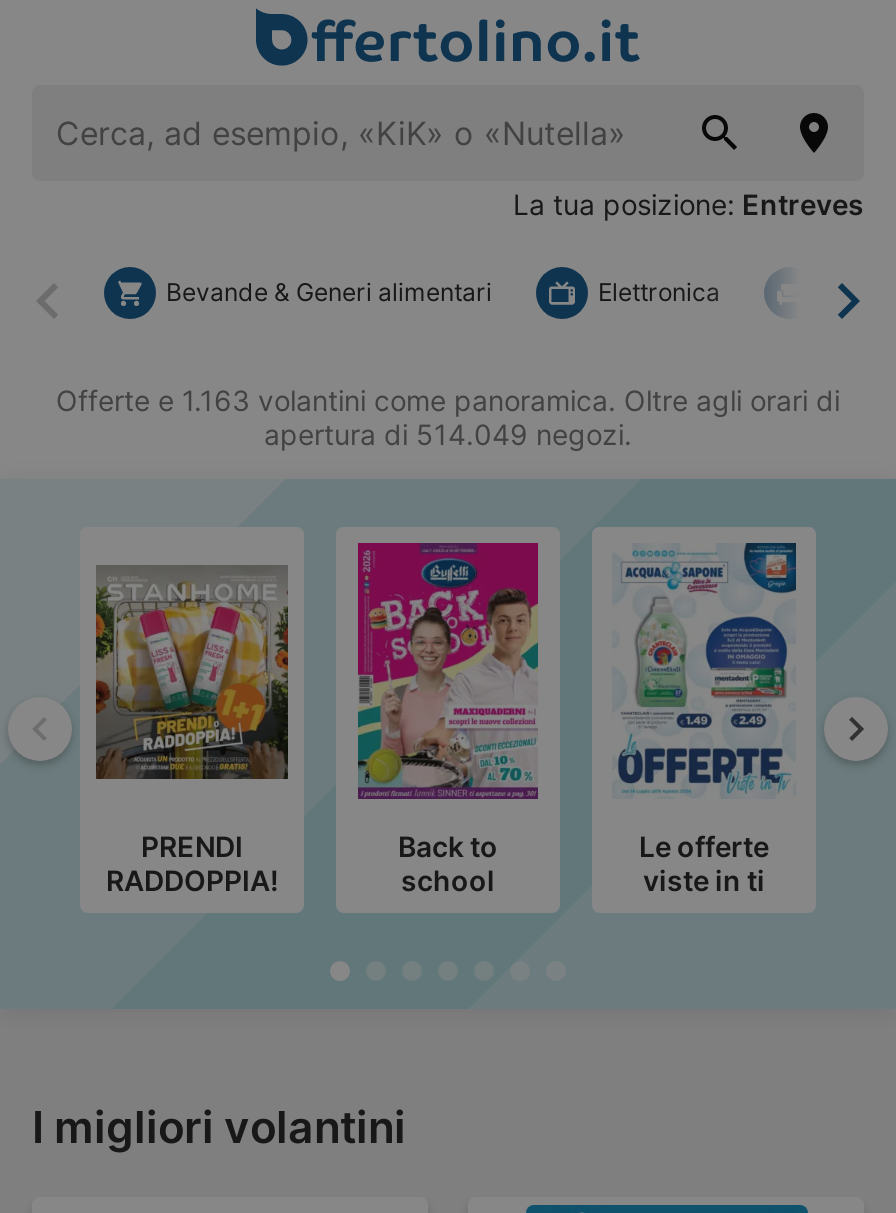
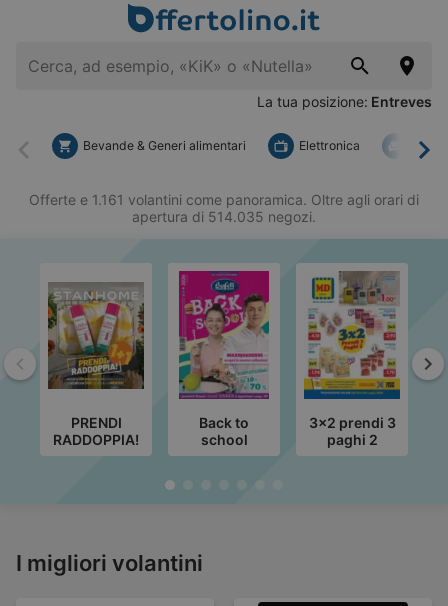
- Offerte e 1.163 volantini come panoramica. Oltre agli orari di
+ Offerte e 1.161 volantini come panoramica. Oltre agli orari di

- apertura di 514.049 negozi.
+ apertura di 514.035 negozi.

- [image]
- Le offerte
- viste in ti
+ [image]
+ 3x2 prendi 3
+ paghi 2
